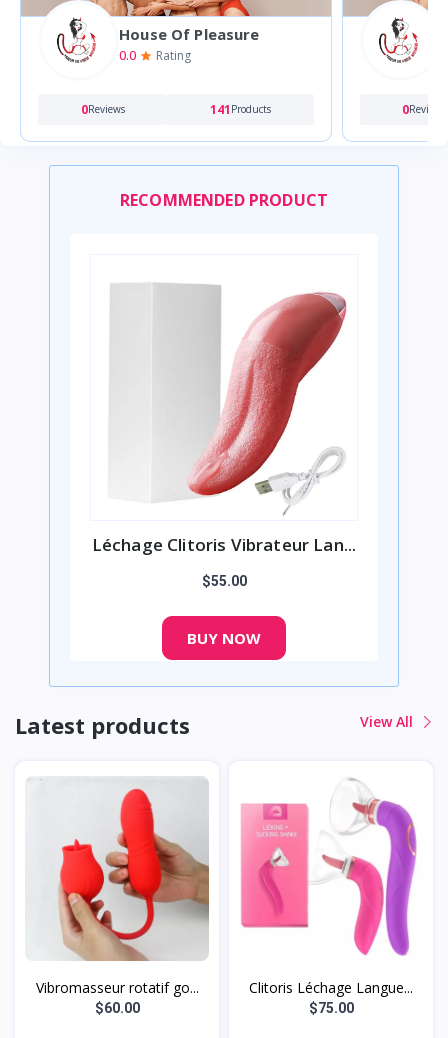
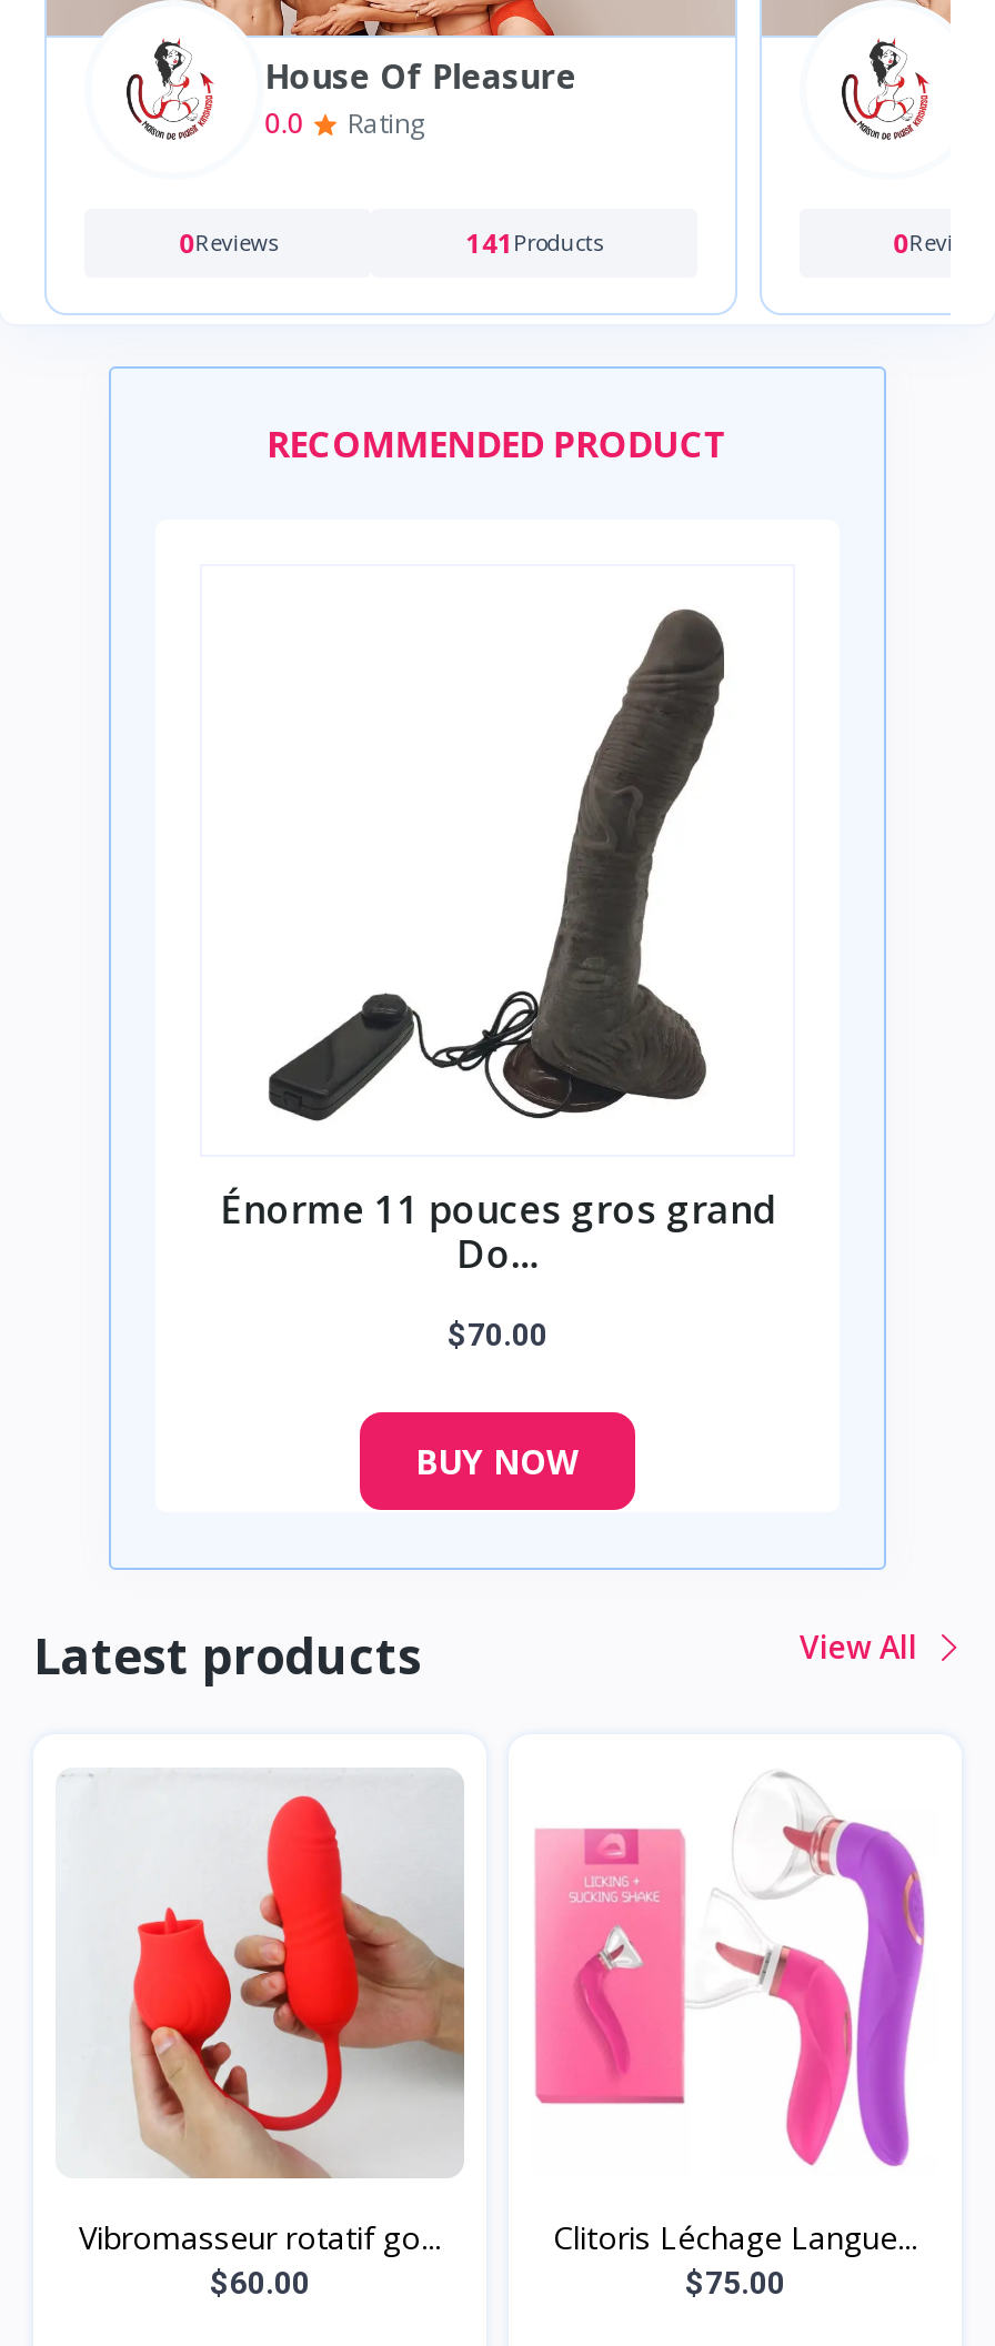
- [image]
- Léchage Clitoris Vibrateur Lan...
+ [image]
+ Énorme 11 pouces gros grand
+ Do...

- $55.00
+ $70.00
